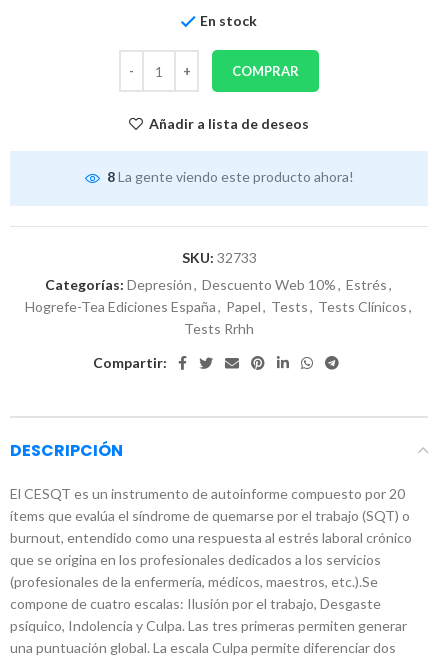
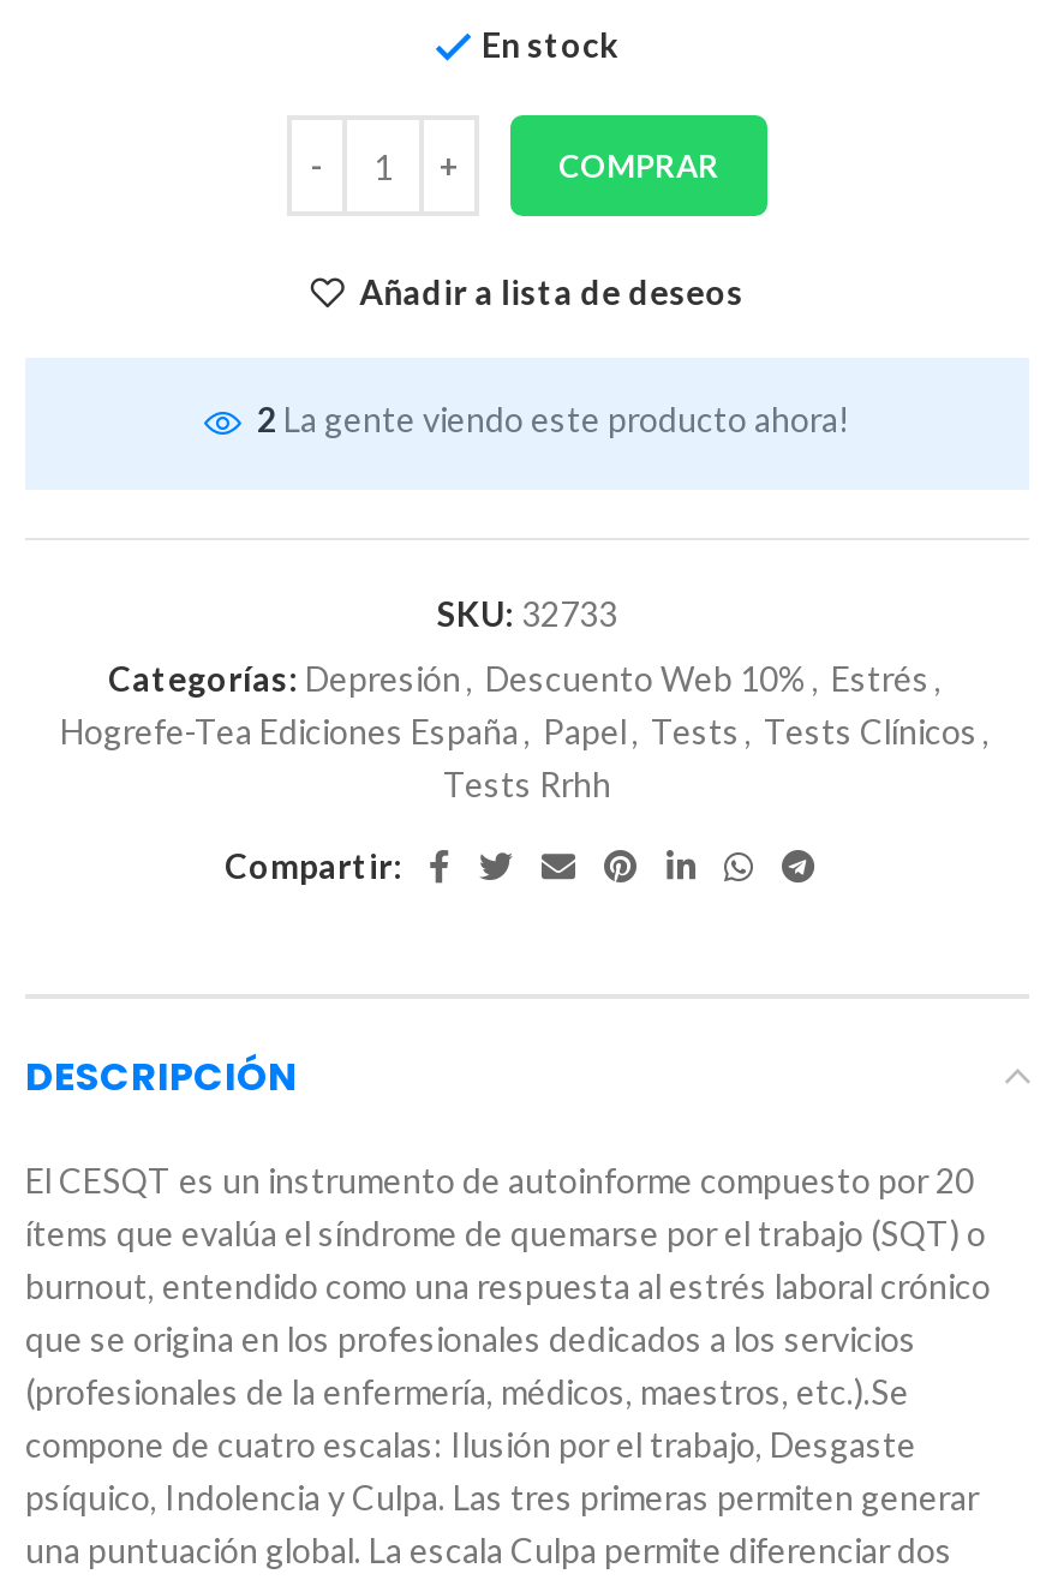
- 8 La gente viendo este producto ahora!
+ 2 La gente viendo este producto ahora!
